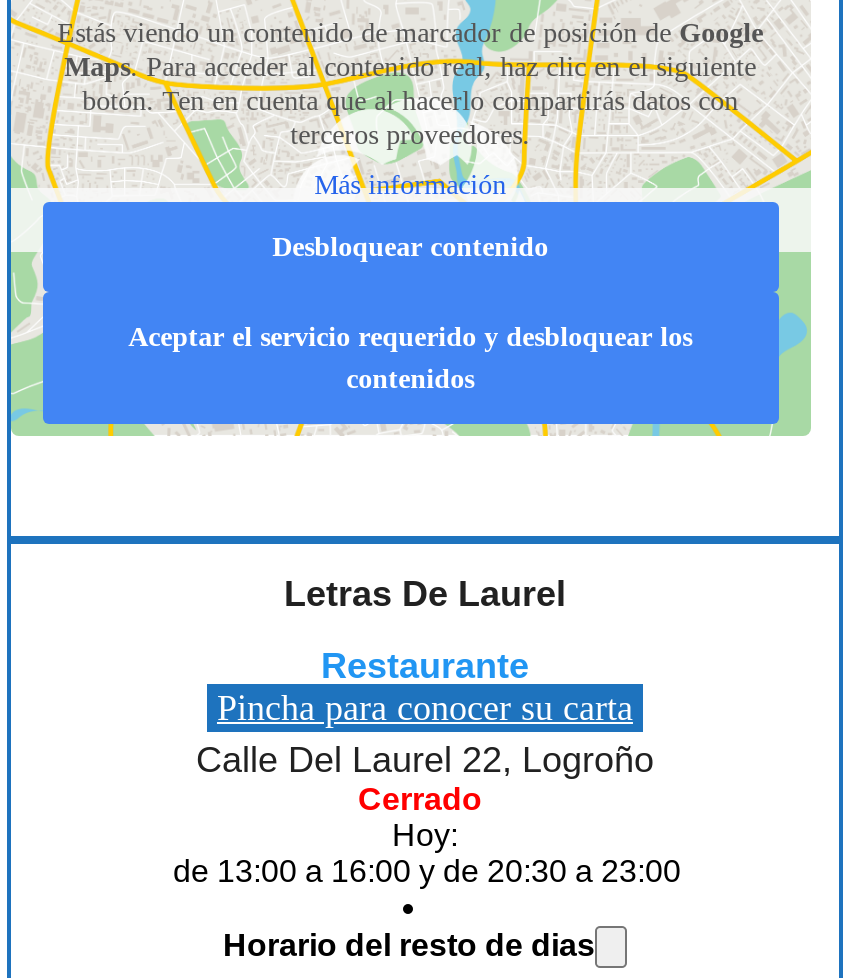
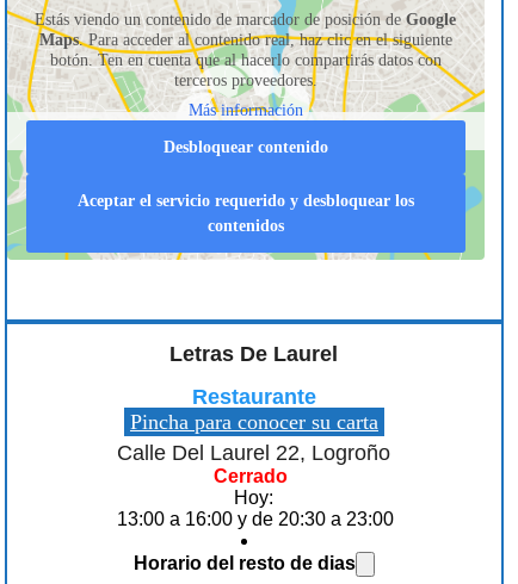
- de 13:00 a 16:00 y de 20:30 a 23:00
+ 13:00 a 16:00 y de 20:30 a 23:00
